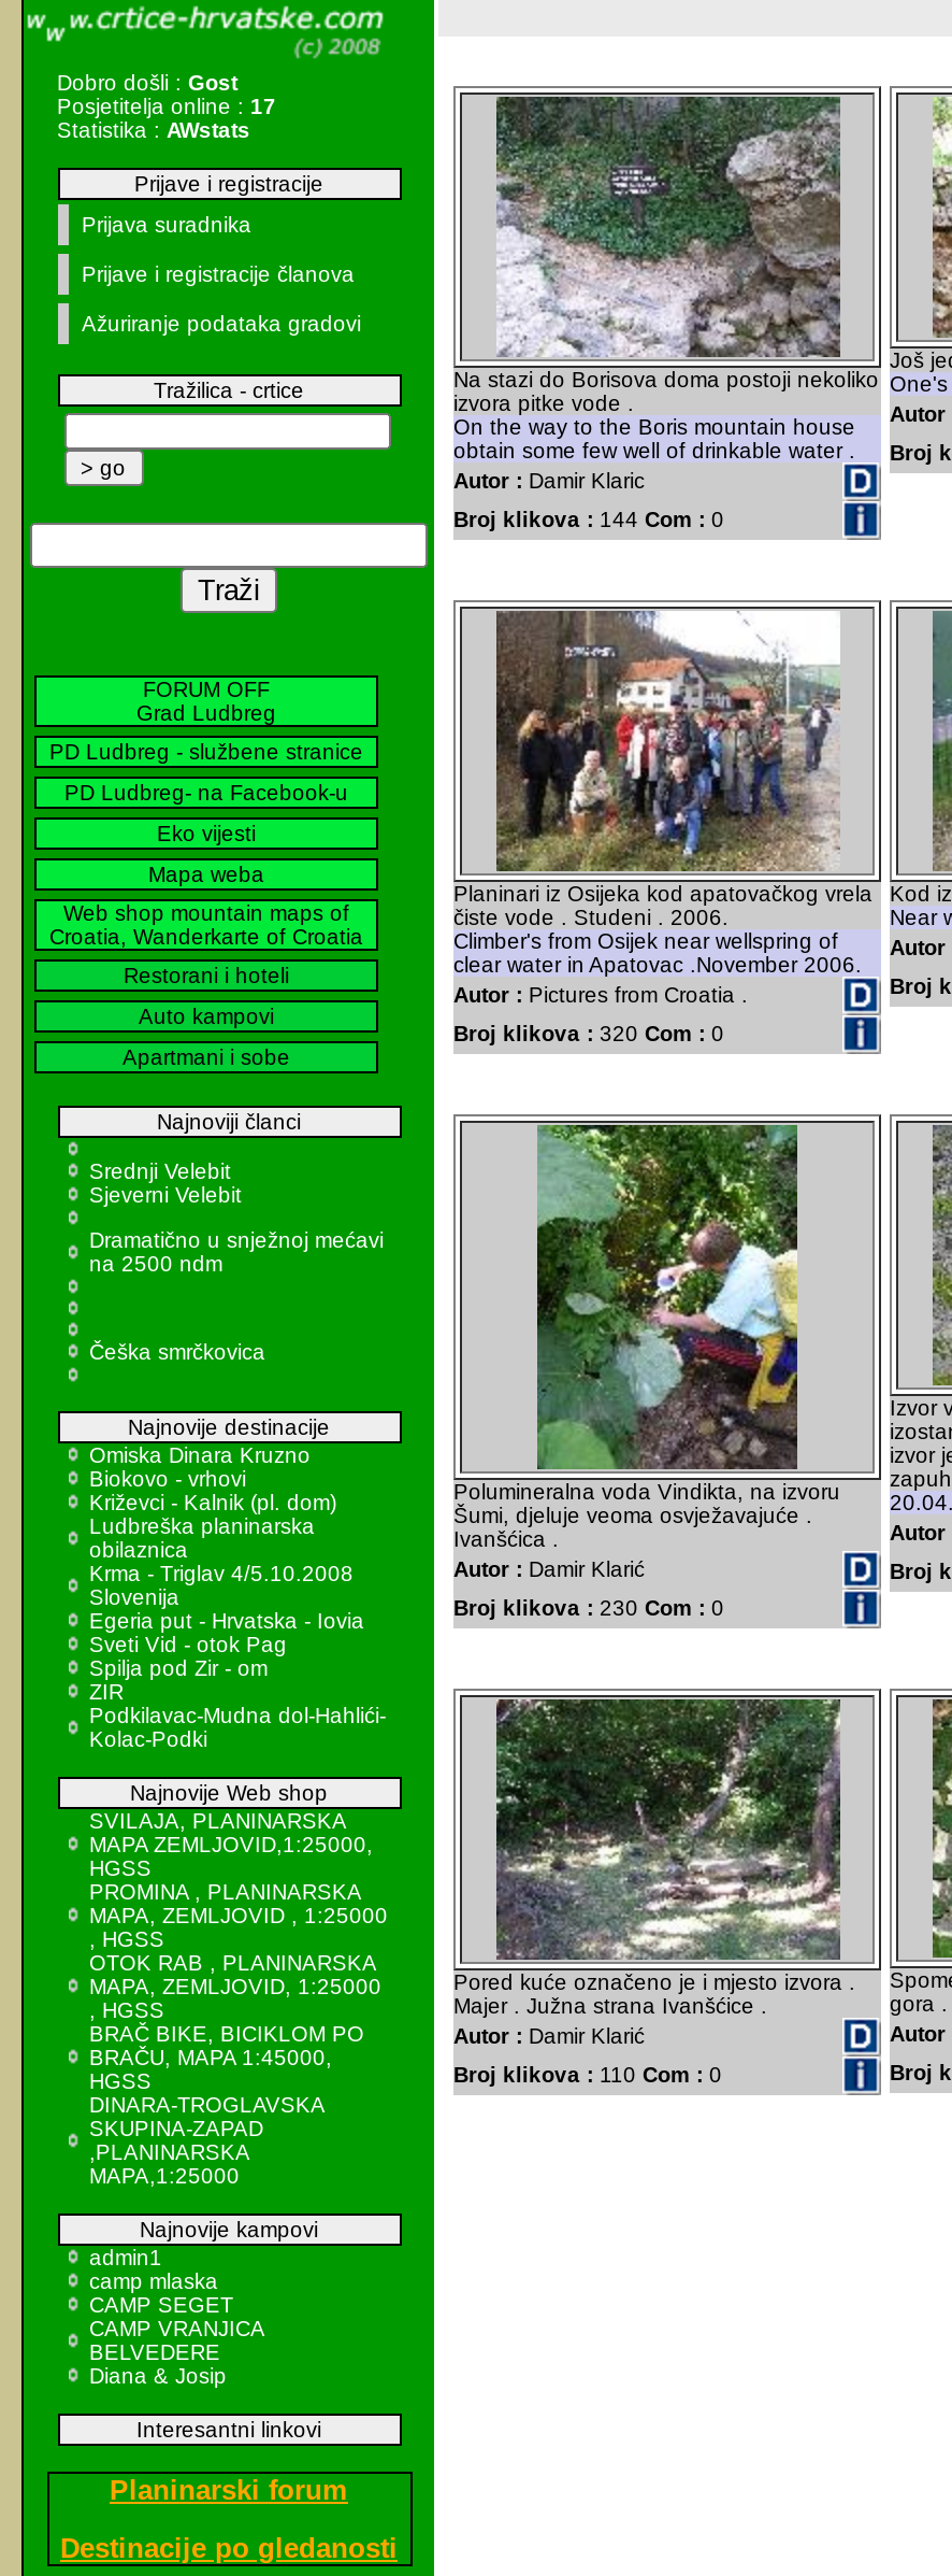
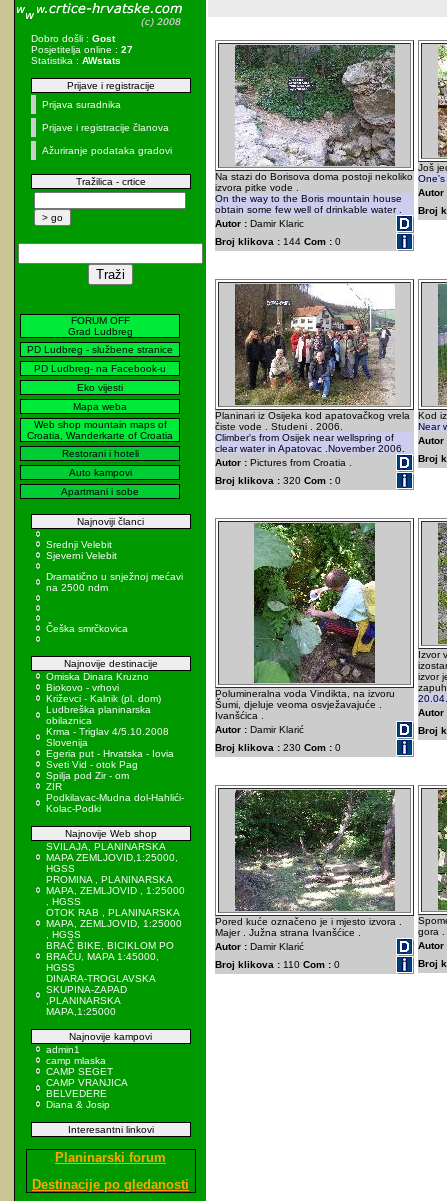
- Posjetitelja online : 17
+ Posjetitelja online : 27
